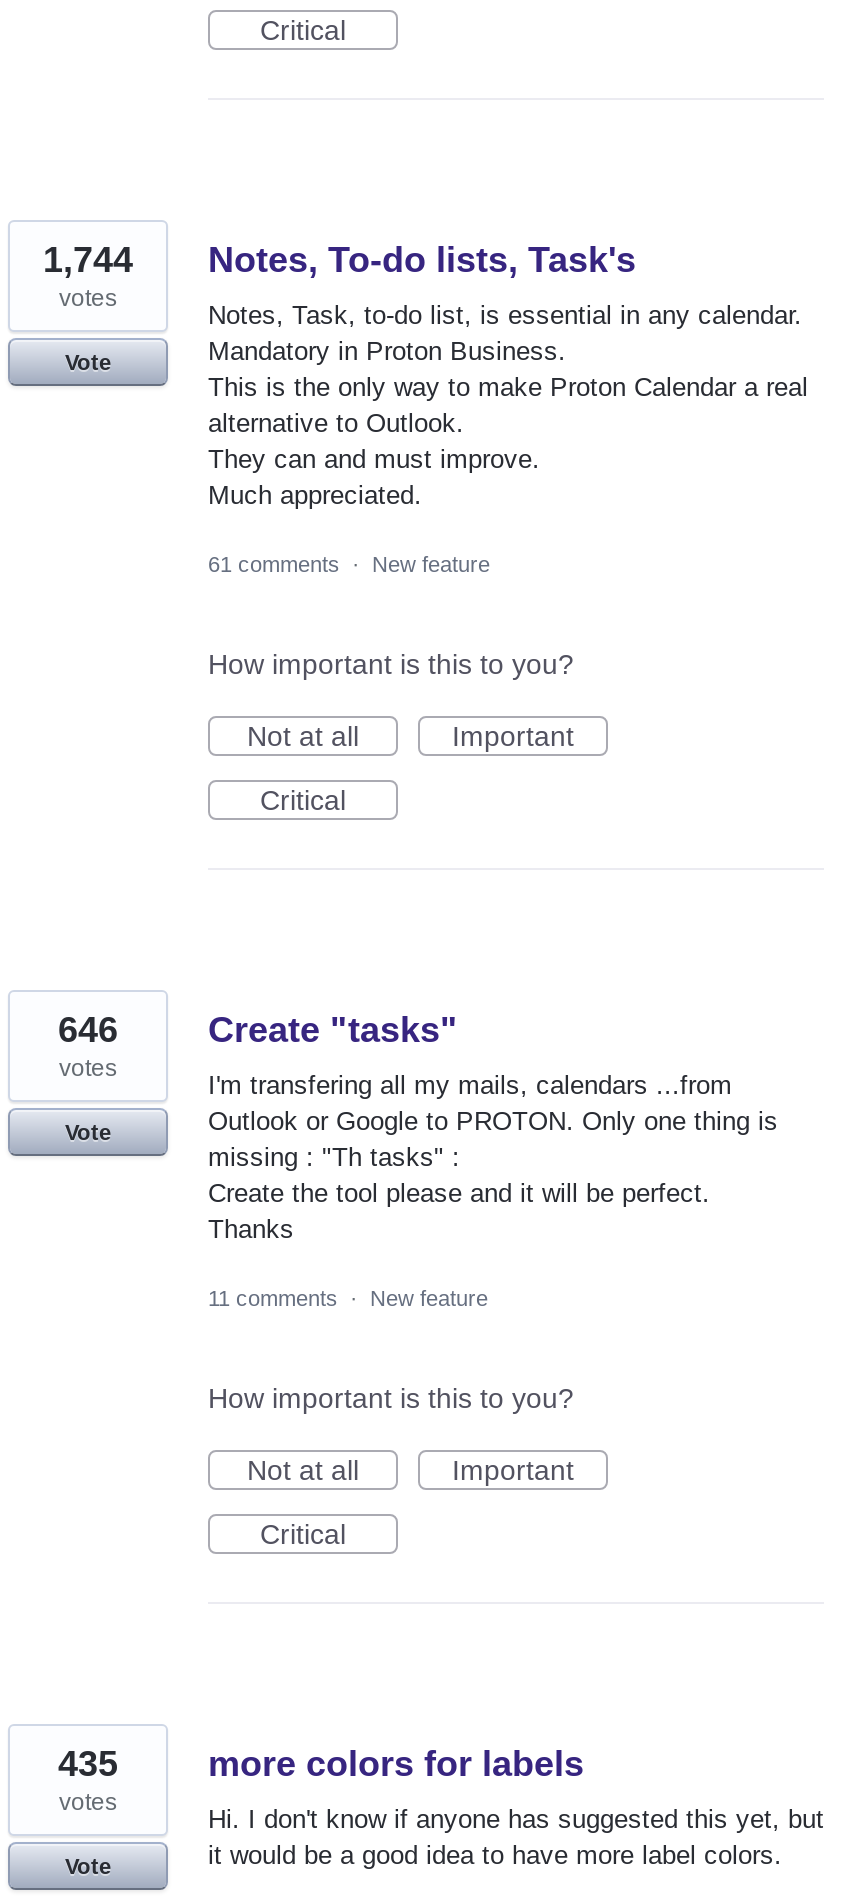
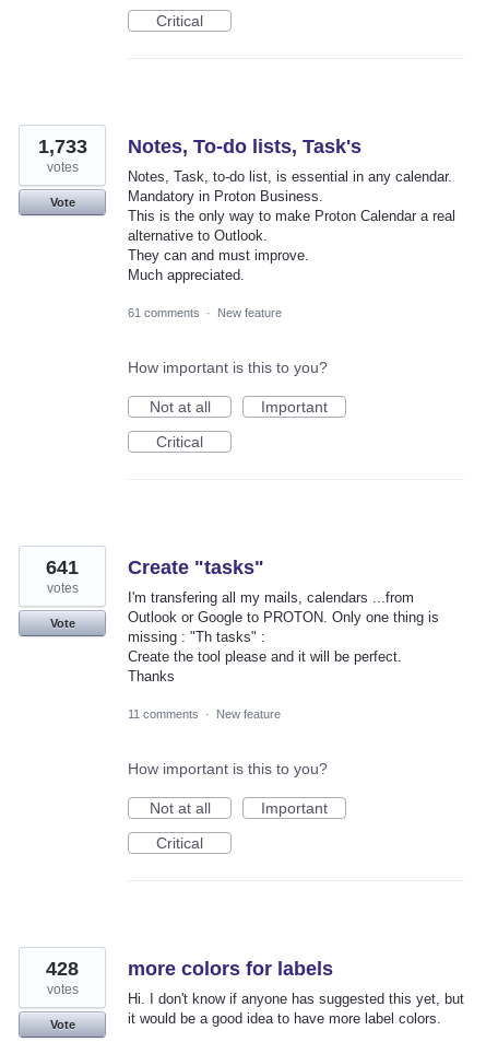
- 1,744 Notes, To-do lists, Task's
+ 1,733 Notes, To-do lists, Task's

- 646
+ 641

- 435
+ 428
